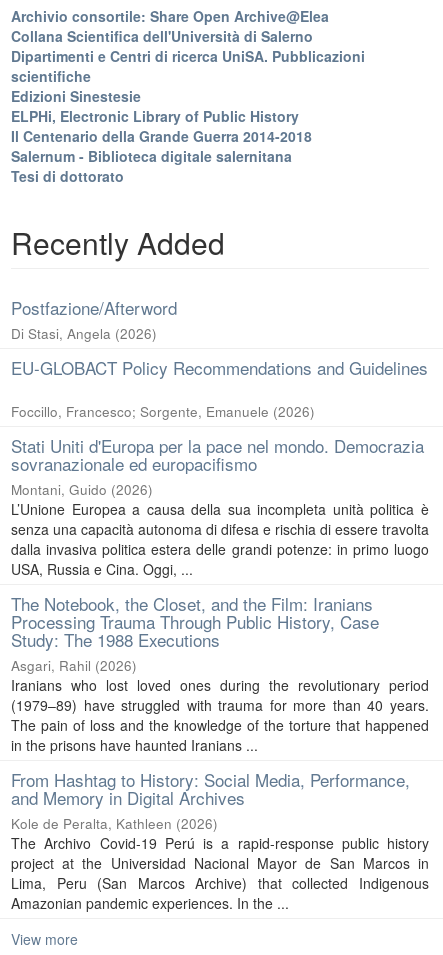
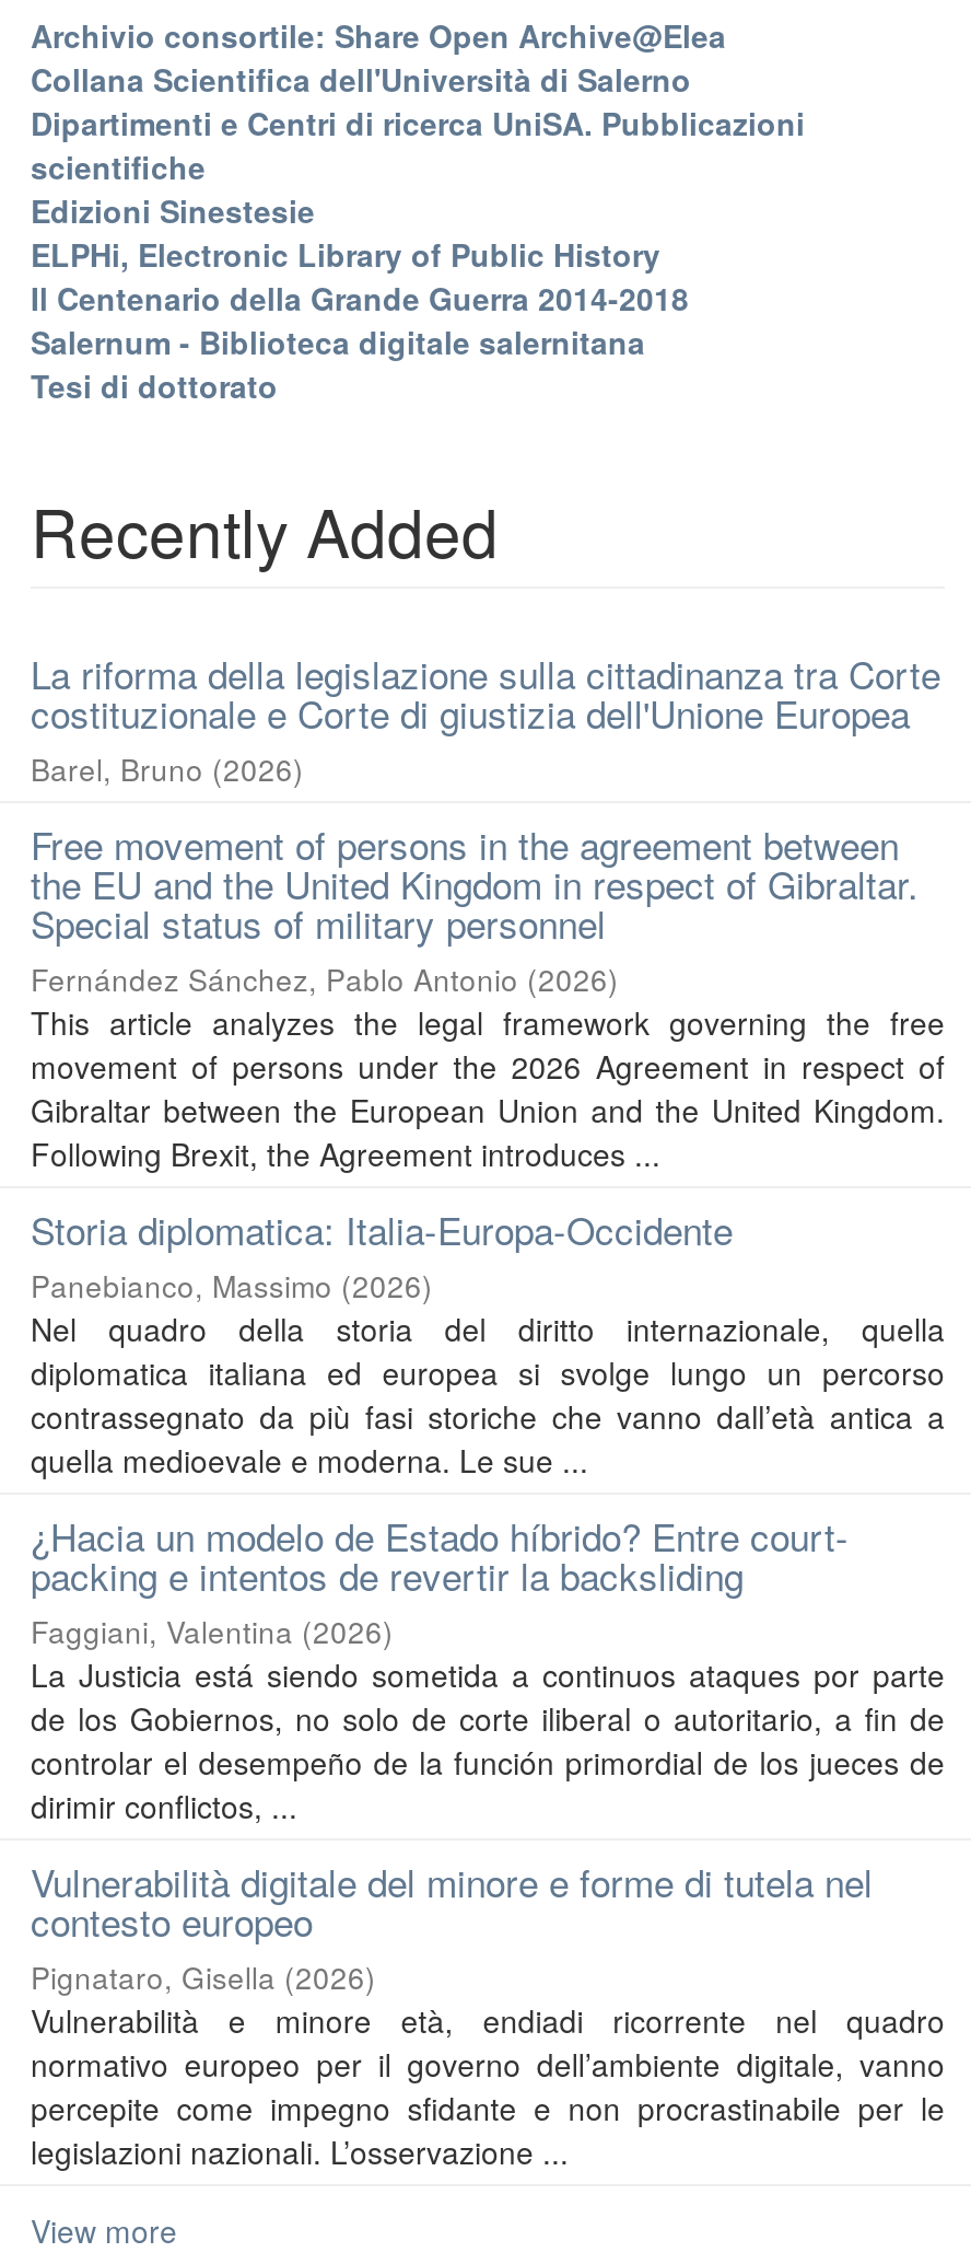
- Postfazione/Afterword
- Di Stasi, Angela (2026)
- EU-GLOBACT Policy Recommendations and Guidelines
- Foccillo, Francesco; Sorgente, Emanuele (2026)
- Stati Uniti d'Europa per la pace nel mondo. Democrazia
- sovranazionale ed europacifismo
- Montani, Guido (2026)
- L’Unione Europea a causa della sua incompleta unità politica è
- senza una capacità autonoma di difesa e rischia di essere travolta
- dalla invasiva politica estera delle grandi potenze: in primo luogo
- USA, Russia e Cina. Oggi, ...
- The Notebook, the Closet, and the Film: Iranians
- Processing Trauma Through Public History, Case
- Study: The 1988 Executions
- Asgari, Rahil (2026)
- Iranians who lost loved ones during the revolutionary period
- (1979–89) have struggled with trauma for more than 40 years.
- The pain of loss and the knowledge of the torture that happened
- in the prisons have haunted Iranians ...
- From Hashtag to History: Social Media, Performance,
- and Memory in Digital Archives
- Kole de Peralta, Kathleen (2026)
- The Archivo Covid-19 Perú is a rapid-response public history
- project at the Universidad Nacional Mayor de San Marcos in
- Lima, Peru (San Marcos Archive) that collected Indigenous
- Amazonian pandemic experiences. In the ...
+ La riforma della legislazione sulla cittadinanza tra Corte
+ costituzionale e Corte di giustizia dell'Unione Europea
+ Barel, Bruno (2026)
+ Free movement of persons in the agreement between
+ the EU and the United Kingdom in respect of Gibraltar.
+ Special status of military personnel
+ Fernández Sánchez, Pablo Antonio (2026)
+ This article analyzes the legal framework governing the free
+ movement of persons under the 2026 Agreement in respect of
+ Gibraltar between the European Union and the United Kingdom.
+ Following Brexit, the Agreement introduces ...
+ Storia diplomatica: Italia-Europa-Occidente
+ Panebianco, Massimo (2026)
+ Nel quadro della storia del diritto internazionale, quella
+ diplomatica italiana ed europea si svolge lungo un percorso
+ contrassegnato da più fasi storiche che vanno dall’età antica a
+ quella medioevale e moderna. Le sue ...
+ ¿Hacia un modelo de Estado híbrido? Entre court-
+ packing e intentos de revertir la backsliding
+ Faggiani, Valentina (2026)
+ La Justicia está siendo sometida a continuos ataques por parte
+ de los Gobiernos, no solo de corte iliberal o autoritario, a fin de
+ controlar el desempeño de la función primordial de los jueces de
+ dirimir conflictos, ...
+ Vulnerabilità digitale del minore e forme di tutela nel
+ contesto europeo
+ Pignataro, Gisella (2026)
+ Vulnerabilità e minore età, endiadi ricorrente nel quadro
+ normativo europeo per il governo dell’ambiente digitale, vanno
+ percepite come impegno sfidante e non procrastinabile per le
+ legislazioni nazionali. L’osservazione ...
